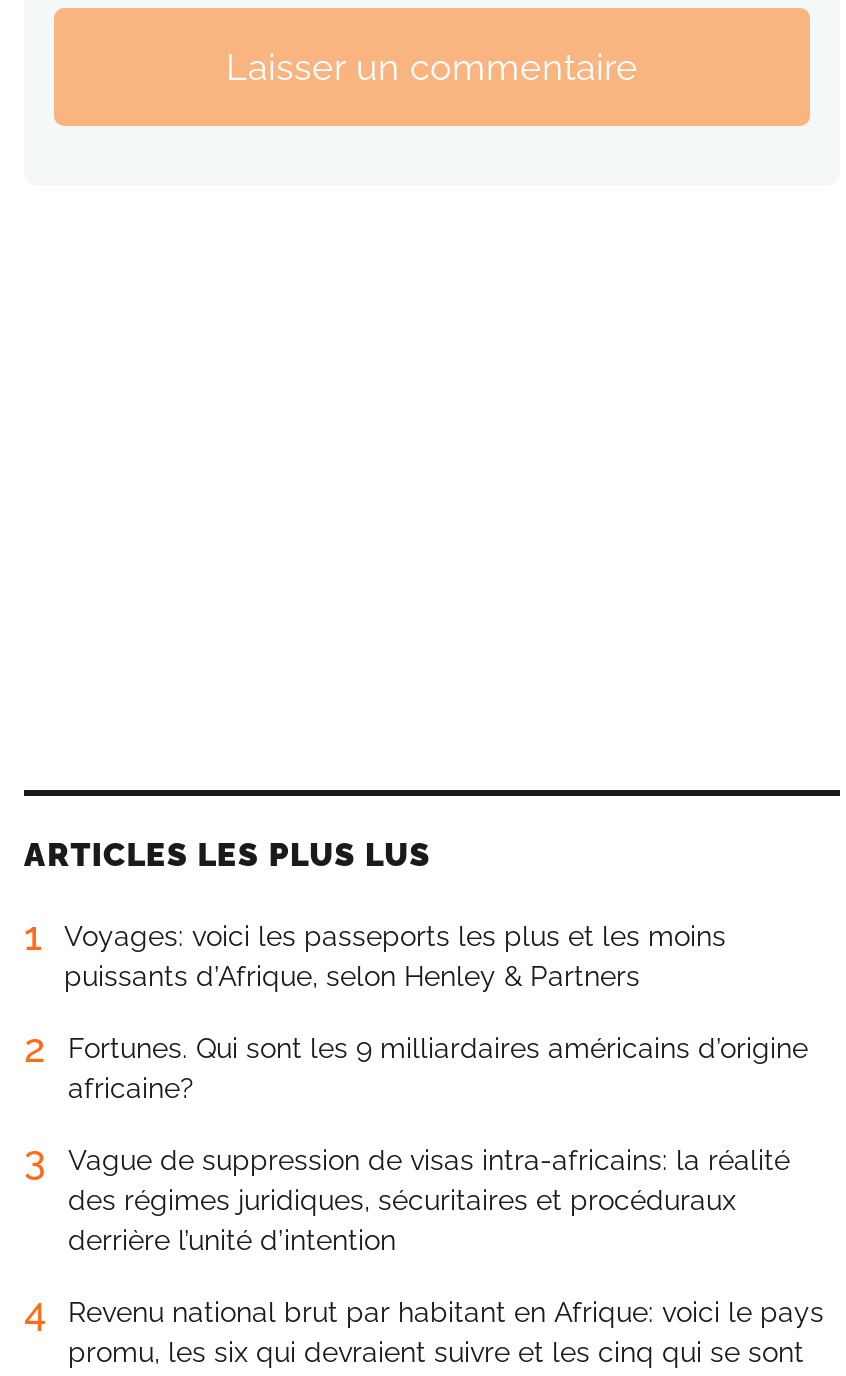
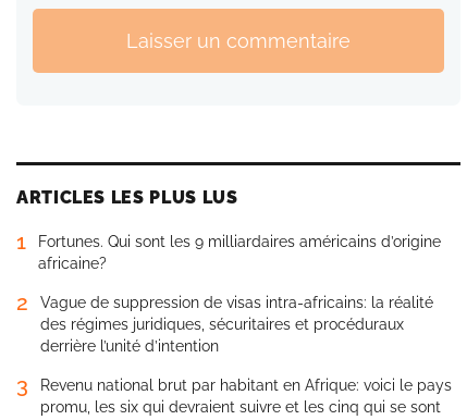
- Voyages: voici les passeports les plus et les moins
- puissants d’Afrique, selon Henley & Partners
- 2

- 3 Vague de suppression de visas intra-africains: la réalité
+ 2 Vague de suppression de visas intra-africains: la réalité

- 4 Revenu national brut par habitant en Afrique: voici le pays
+ 3 Revenu national brut par habitant en Afrique: voici le pays
